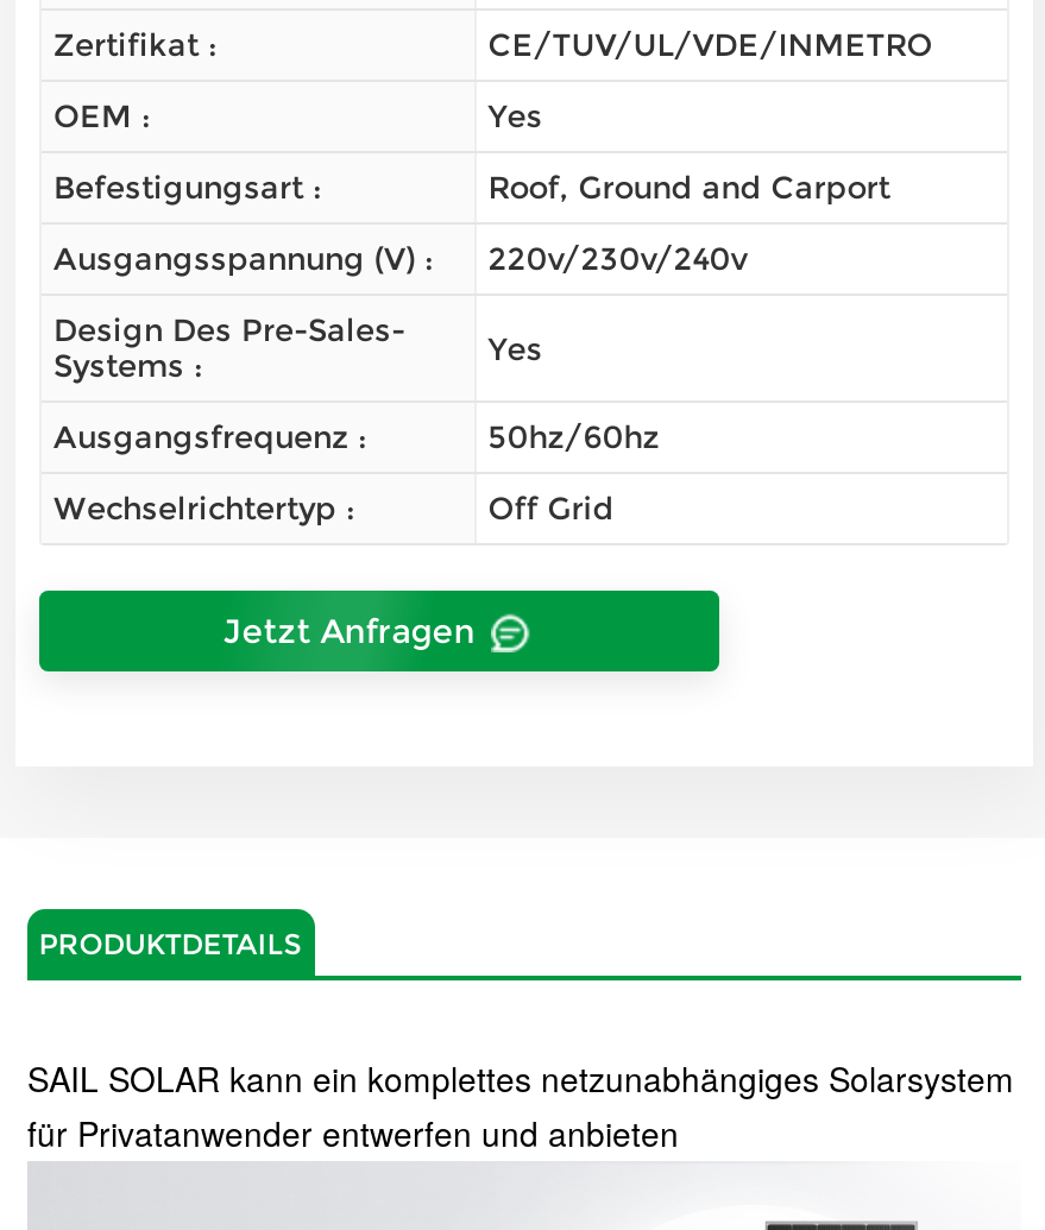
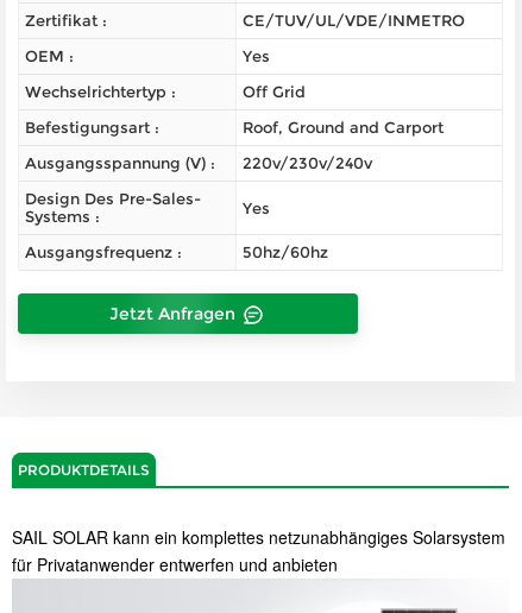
moved down: Befestigungsart : | Roof, Ground and Carport | Ausgangsspannung (V) : | ... | Ausgangsfrequenz : | 50hz/60hz

moved up: Wechselrichtertyp : | Off Grid
